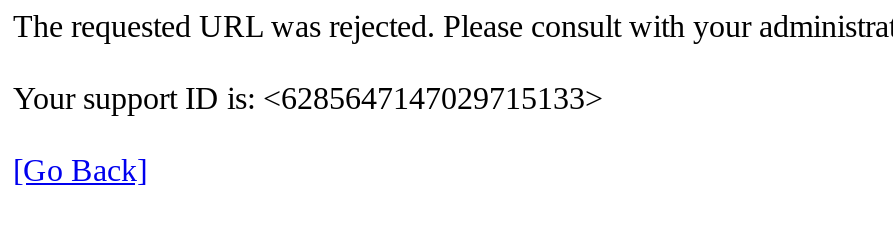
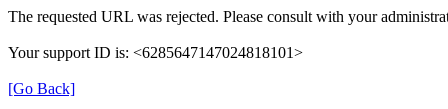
- Your support ID is: <6285647147029715133>
+ Your support ID is: <6285647147024818101>
